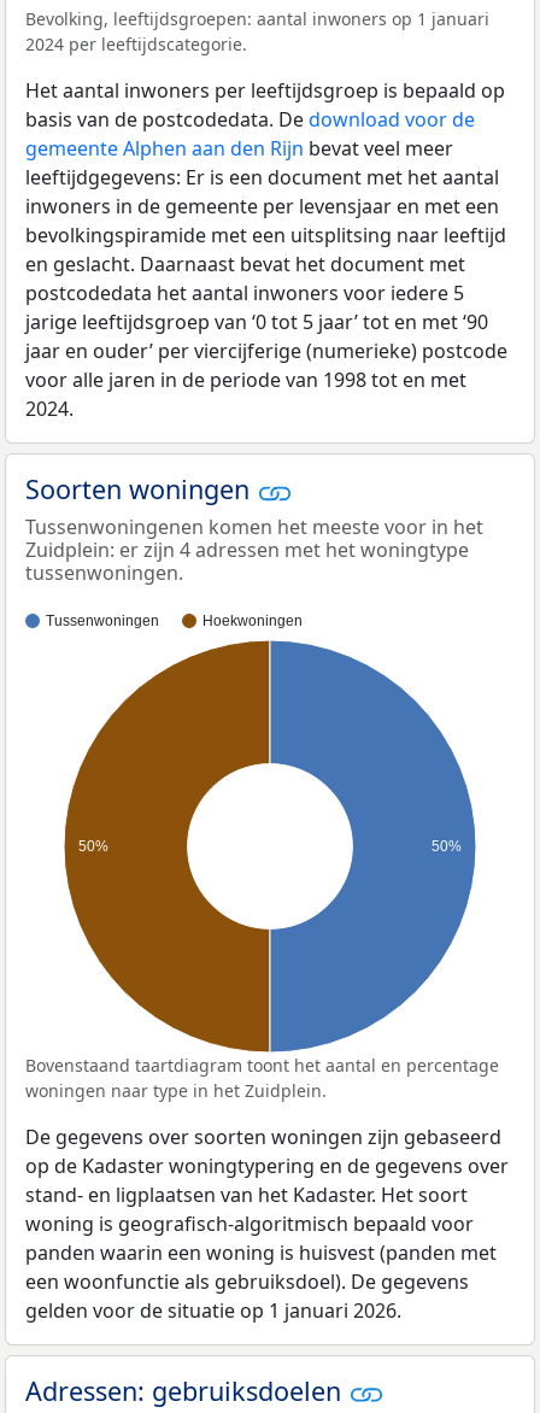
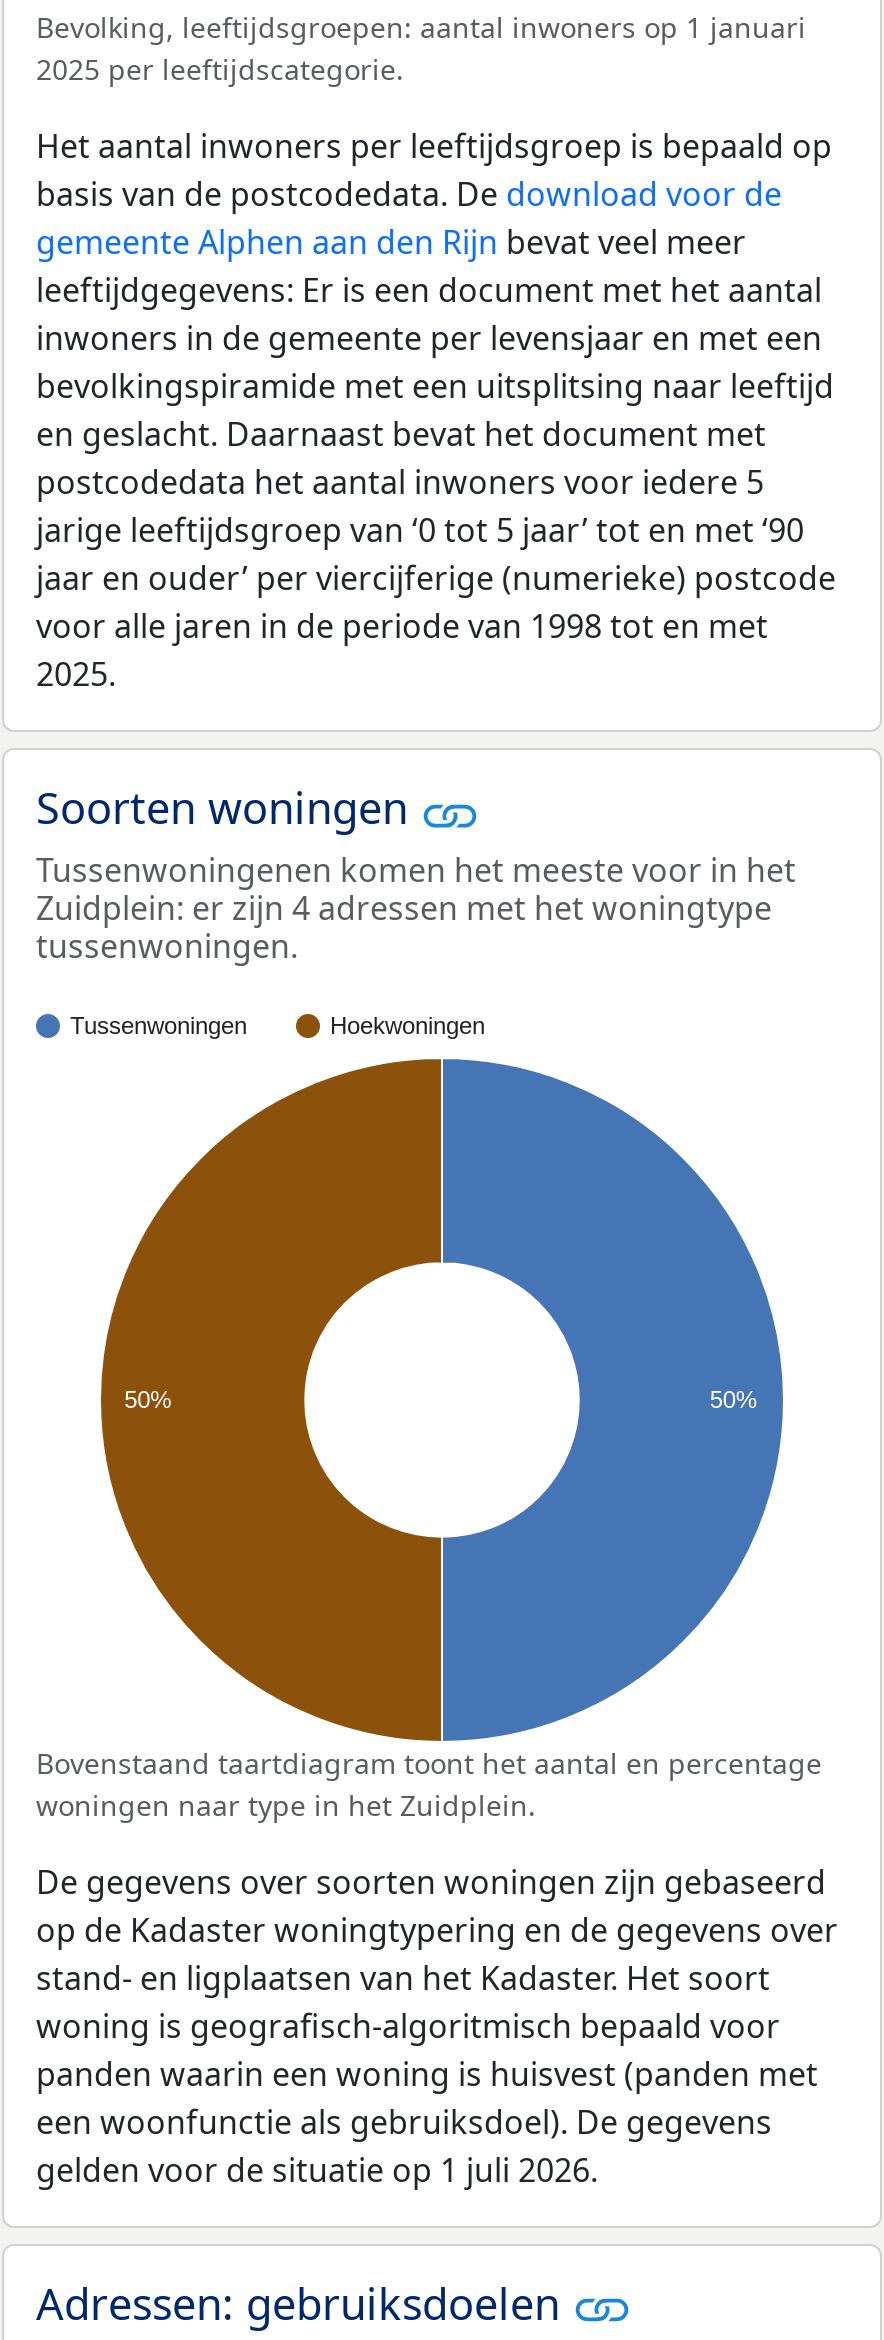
- 2024 per leeftijdscategorie.
+ 2025 per leeftijdscategorie.

- 2024.
+ 2025.

- gelden voor de situatie op 1 januari 2026.
+ gelden voor de situatie op 1 juli 2026.
